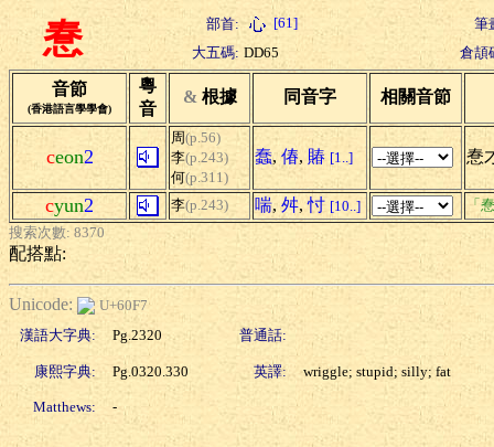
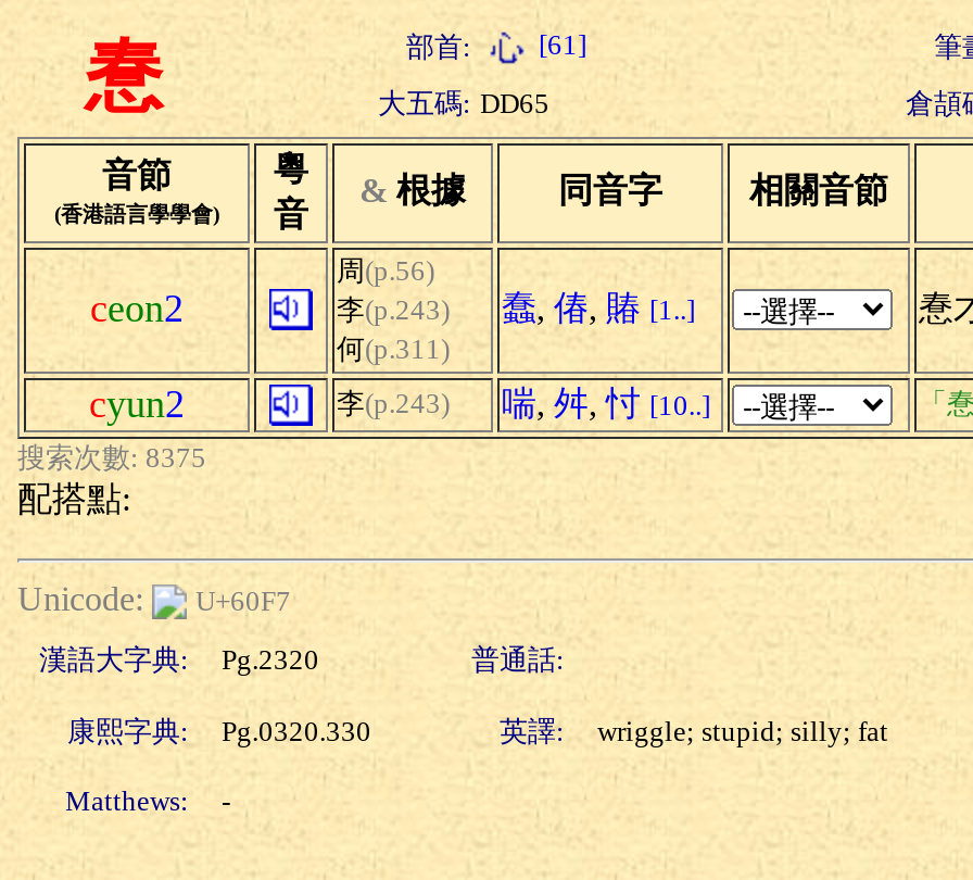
- 搜索次數: 8370
+ 搜索次數: 8375
